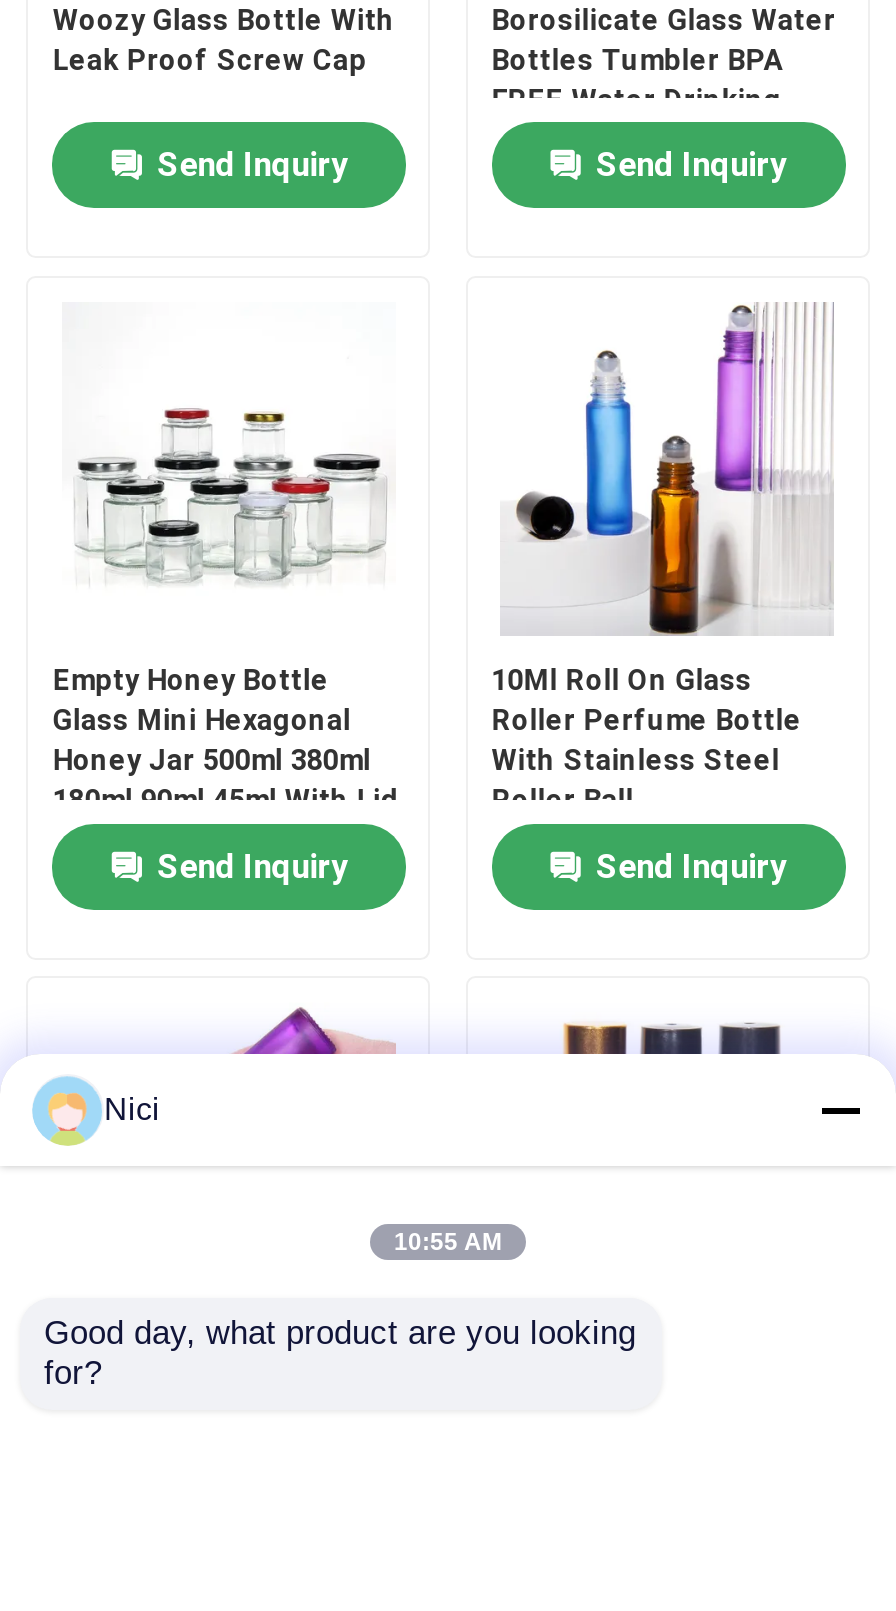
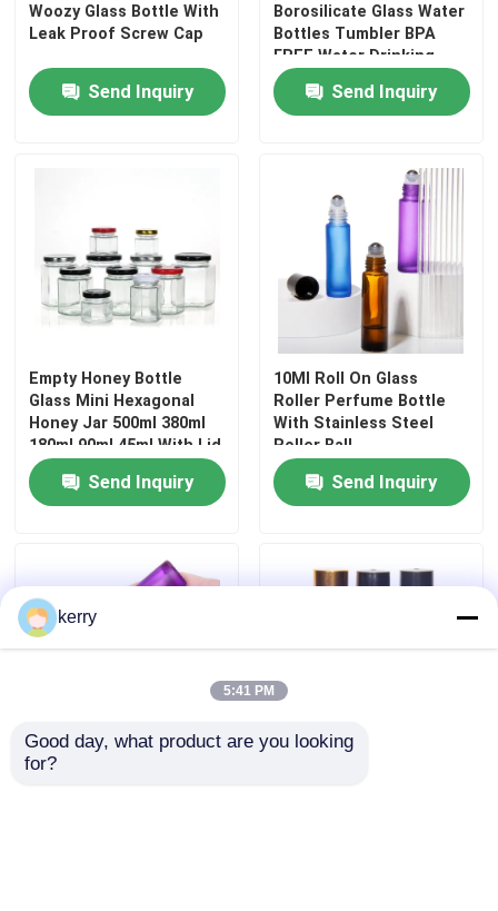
- Nici
+ kerry

- 10:55 AM
+ 5:41 PM
